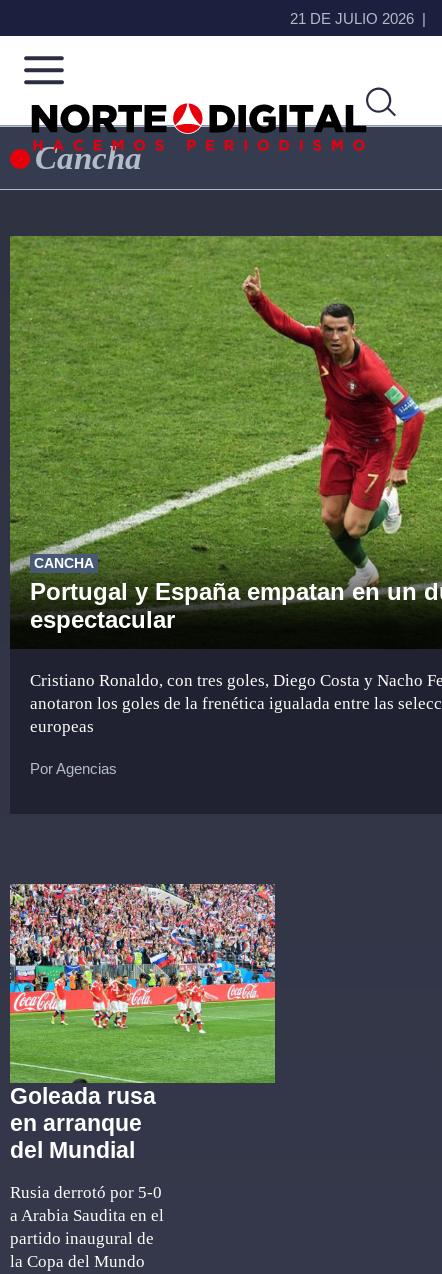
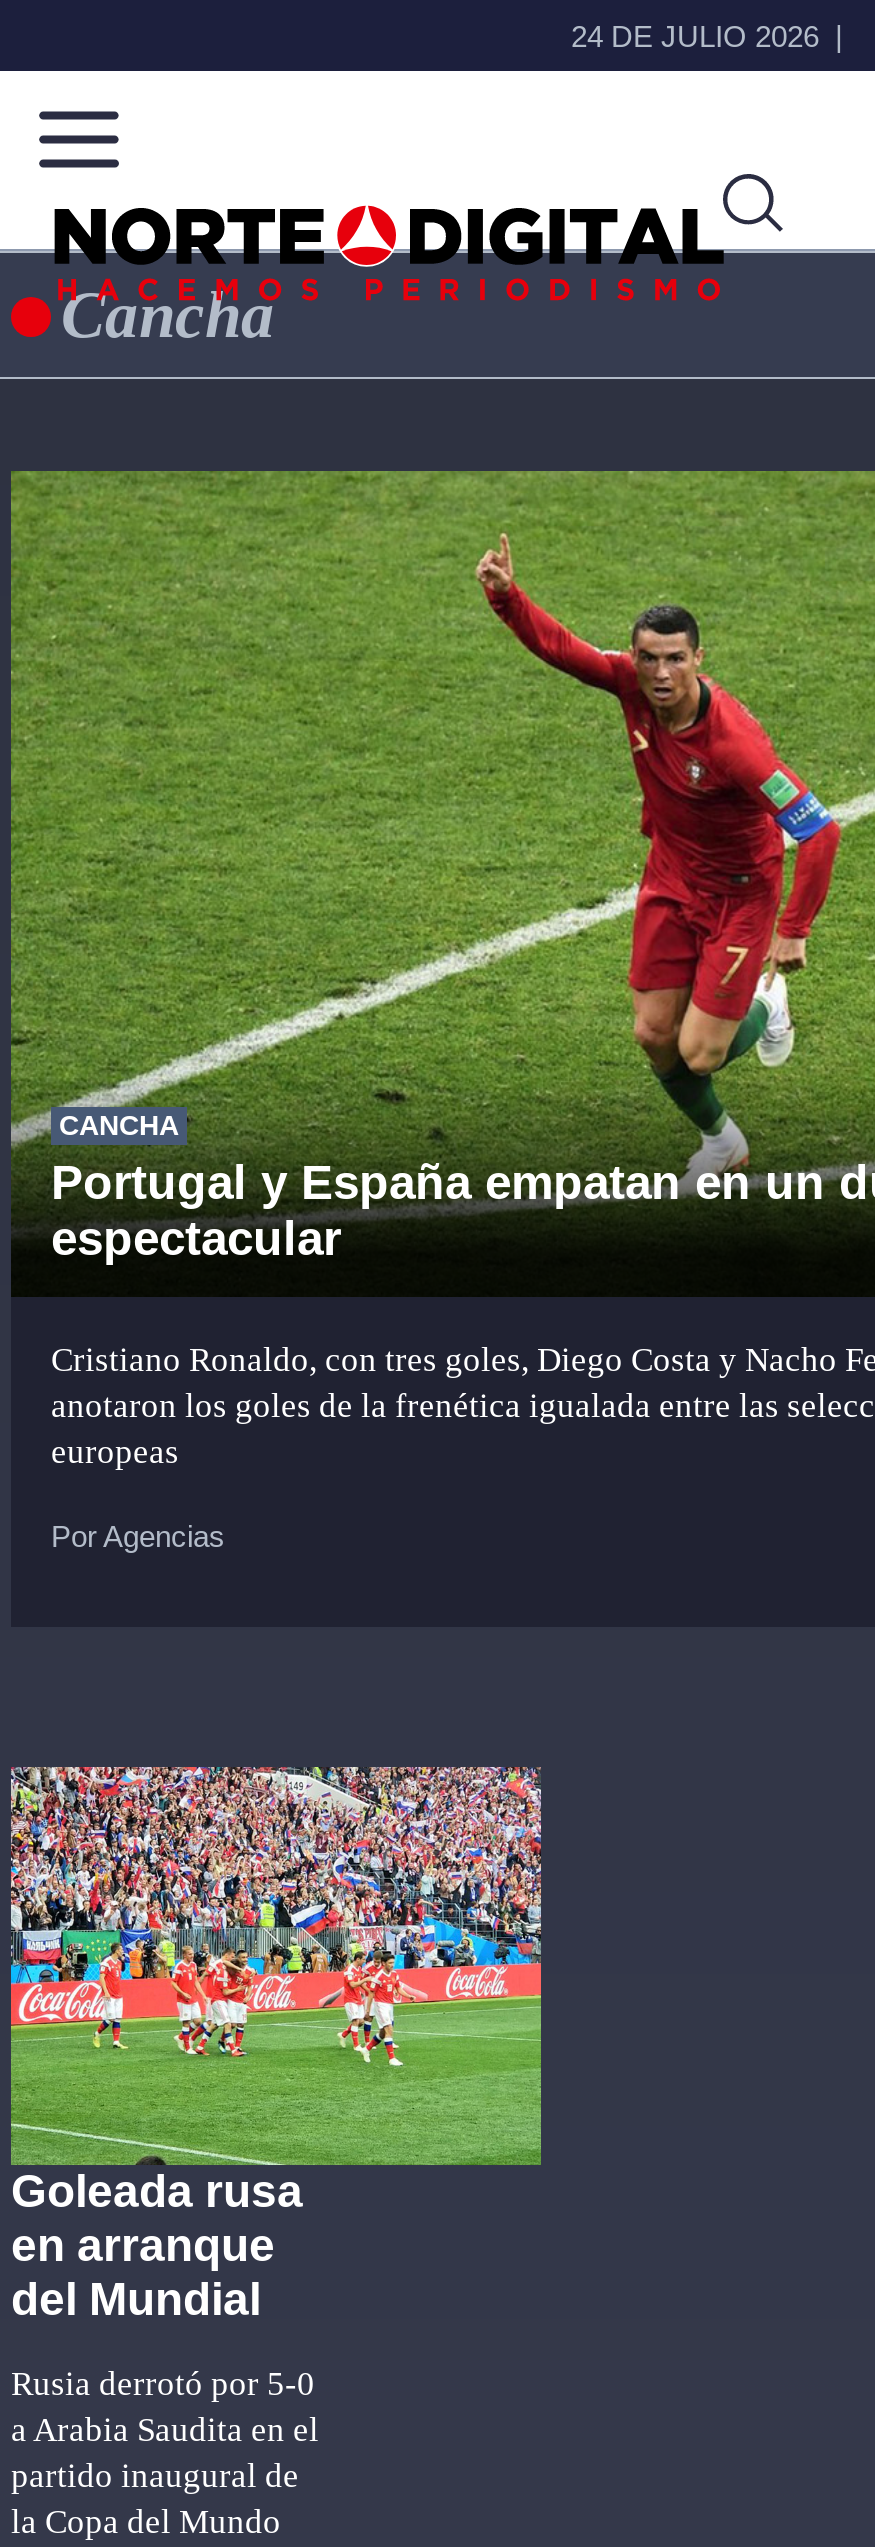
- 21 DE JULIO 2026
+ 24 DE JULIO 2026
